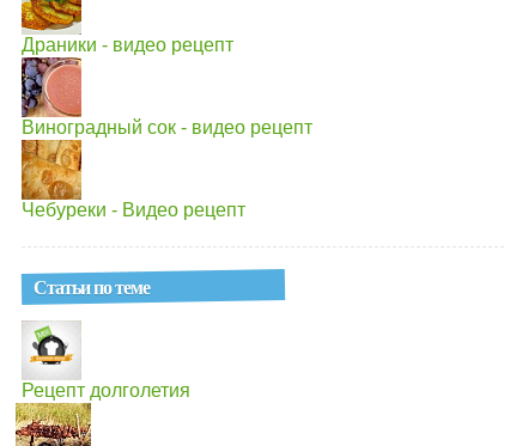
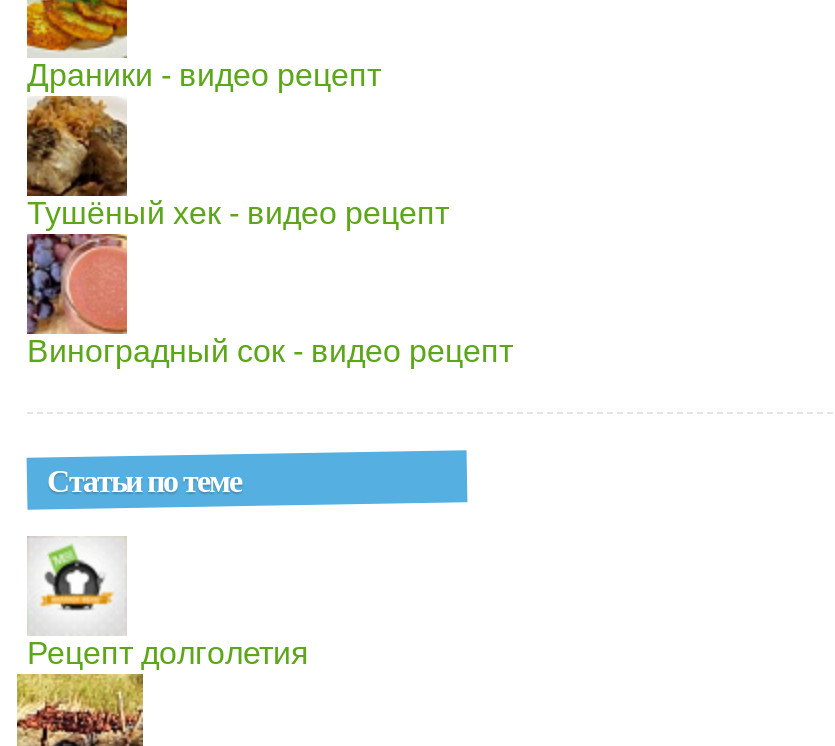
moved down: [image] | Виноградный сок - видео рецепт

+ [image]
+ Тушёный хек - видео рецепт

- [image]
- Чебуреки - Видео рецепт
